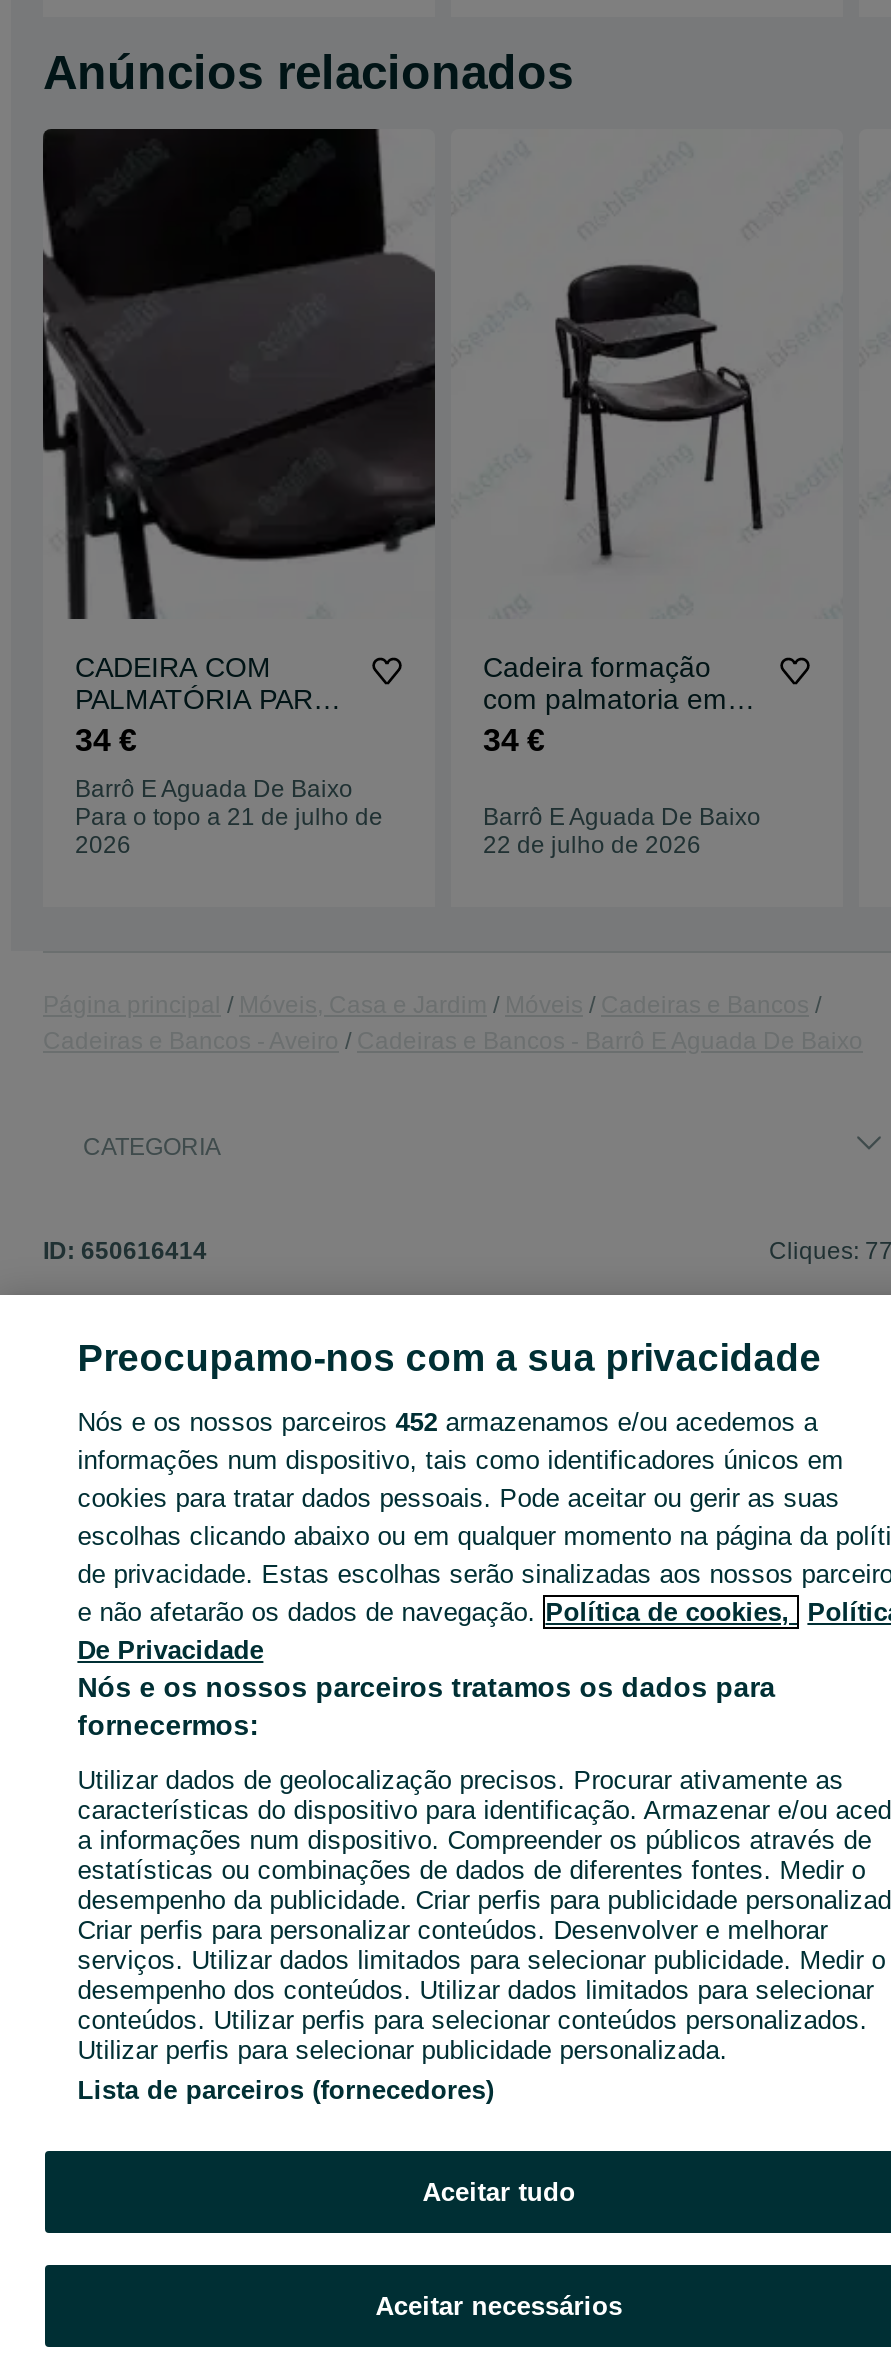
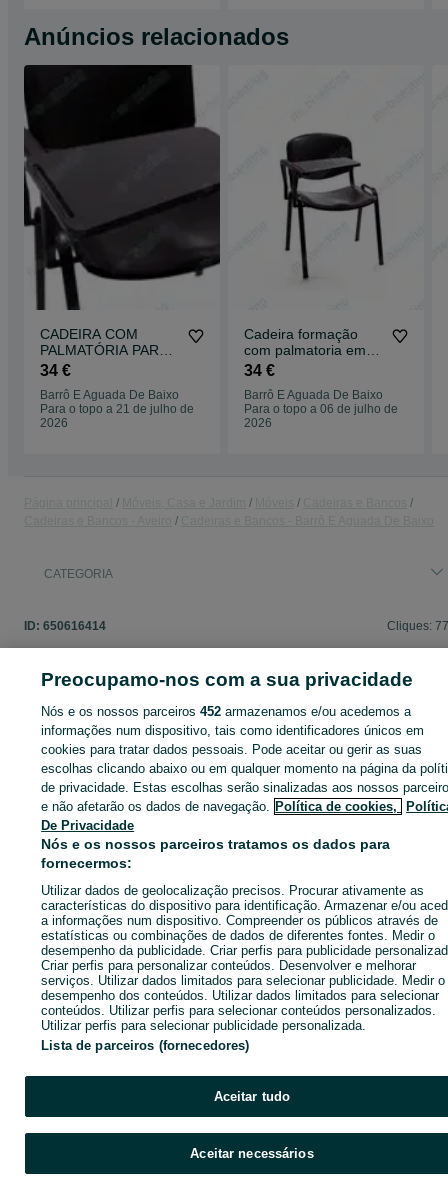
- 22 de julho de 2026
+ Para o topo a 06 de julho de
+ 2026
